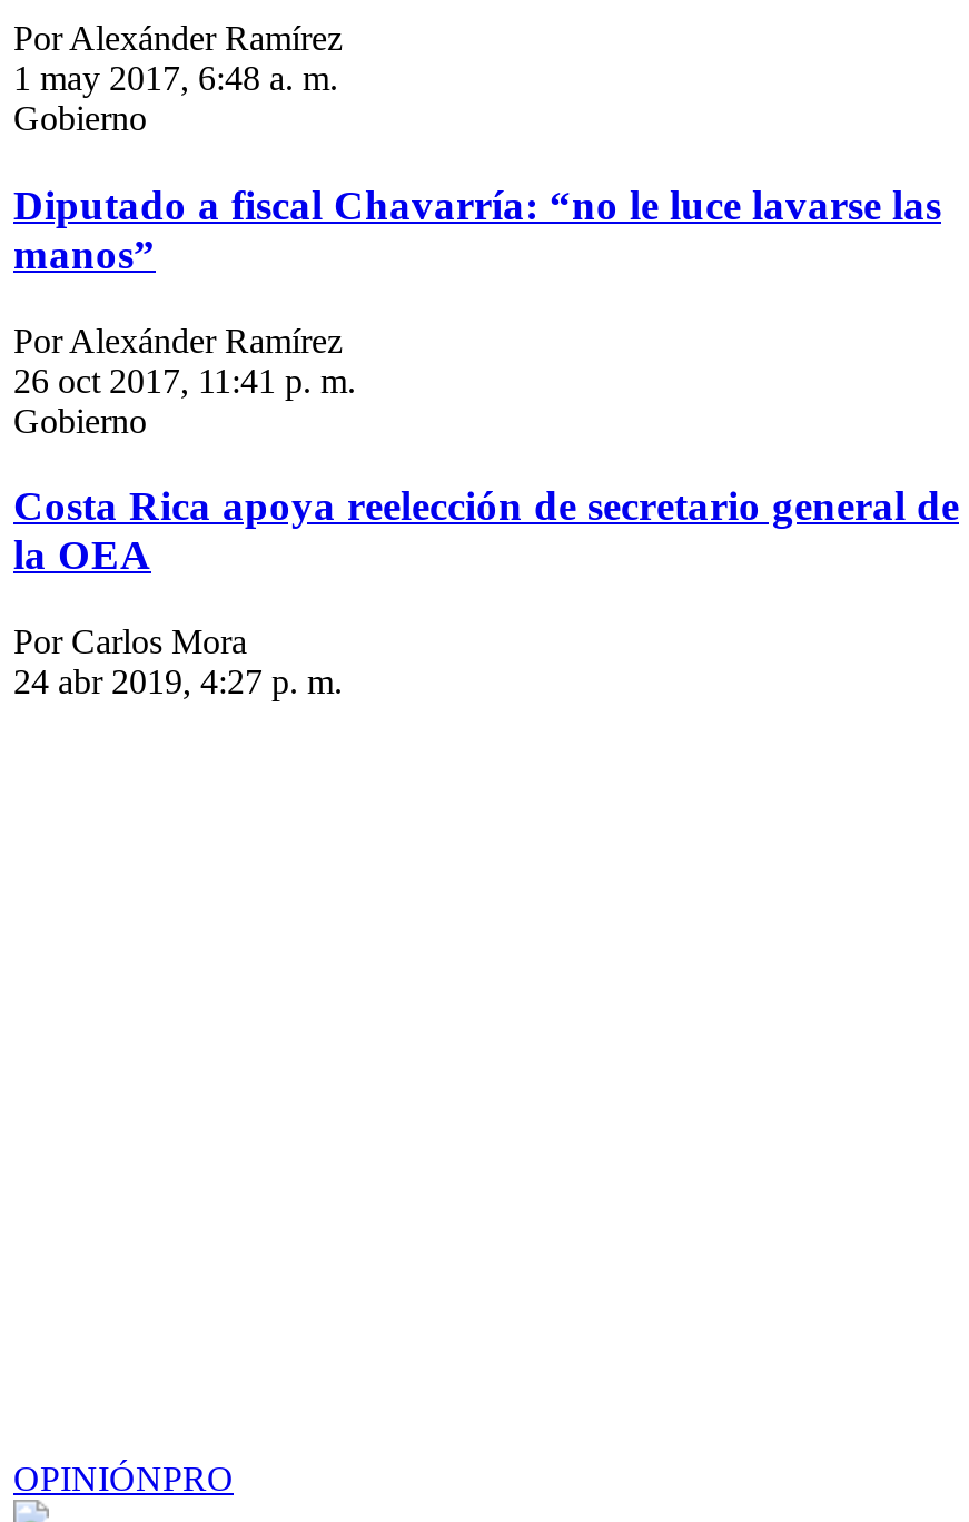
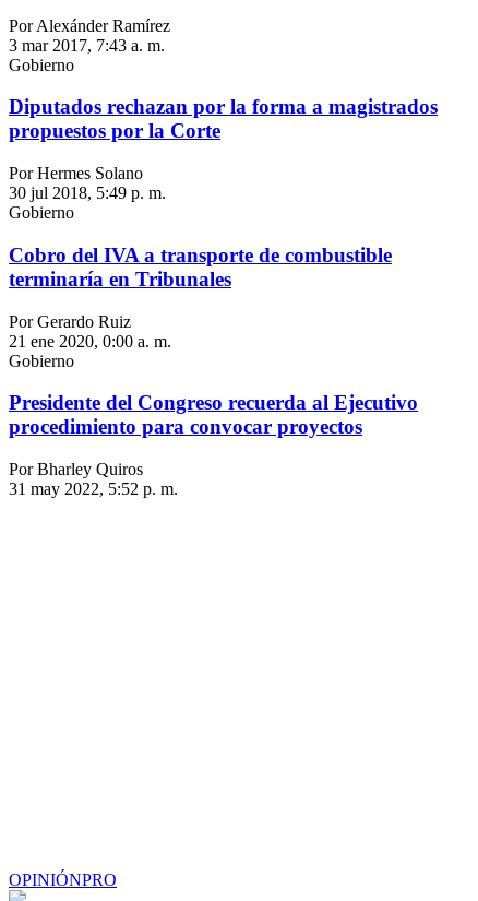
- 1 may 2017, 6:48 a. m.
+ 3 mar 2017, 7:43 a. m.

- Diputado a fiscal Chavarría: “no le luce lavarse las
- manos”
+ Diputados rechazan por la forma a magistrados
+ propuestos por la Corte

- Por Alexánder Ramírez
- 26 oct 2017, 11:41 p. m.
+ Por Hermes Solano
+ 30 jul 2018, 5:49 p. m.

- Costa Rica apoya reelección de secretario general de
- la OEA
- Por Carlos Mora
- 24 abr 2019, 4:27 p. m.
+ Cobro del IVA a transporte de combustible
+ terminaría en Tribunales
+ Por Gerardo Ruiz
+ 21 ene 2020, 0:00 a. m.
+ Gobierno
+ Presidente del Congreso recuerda al Ejecutivo
+ procedimiento para convocar proyectos
+ Por Bharley Quiros
+ 31 may 2022, 5:52 p. m.
